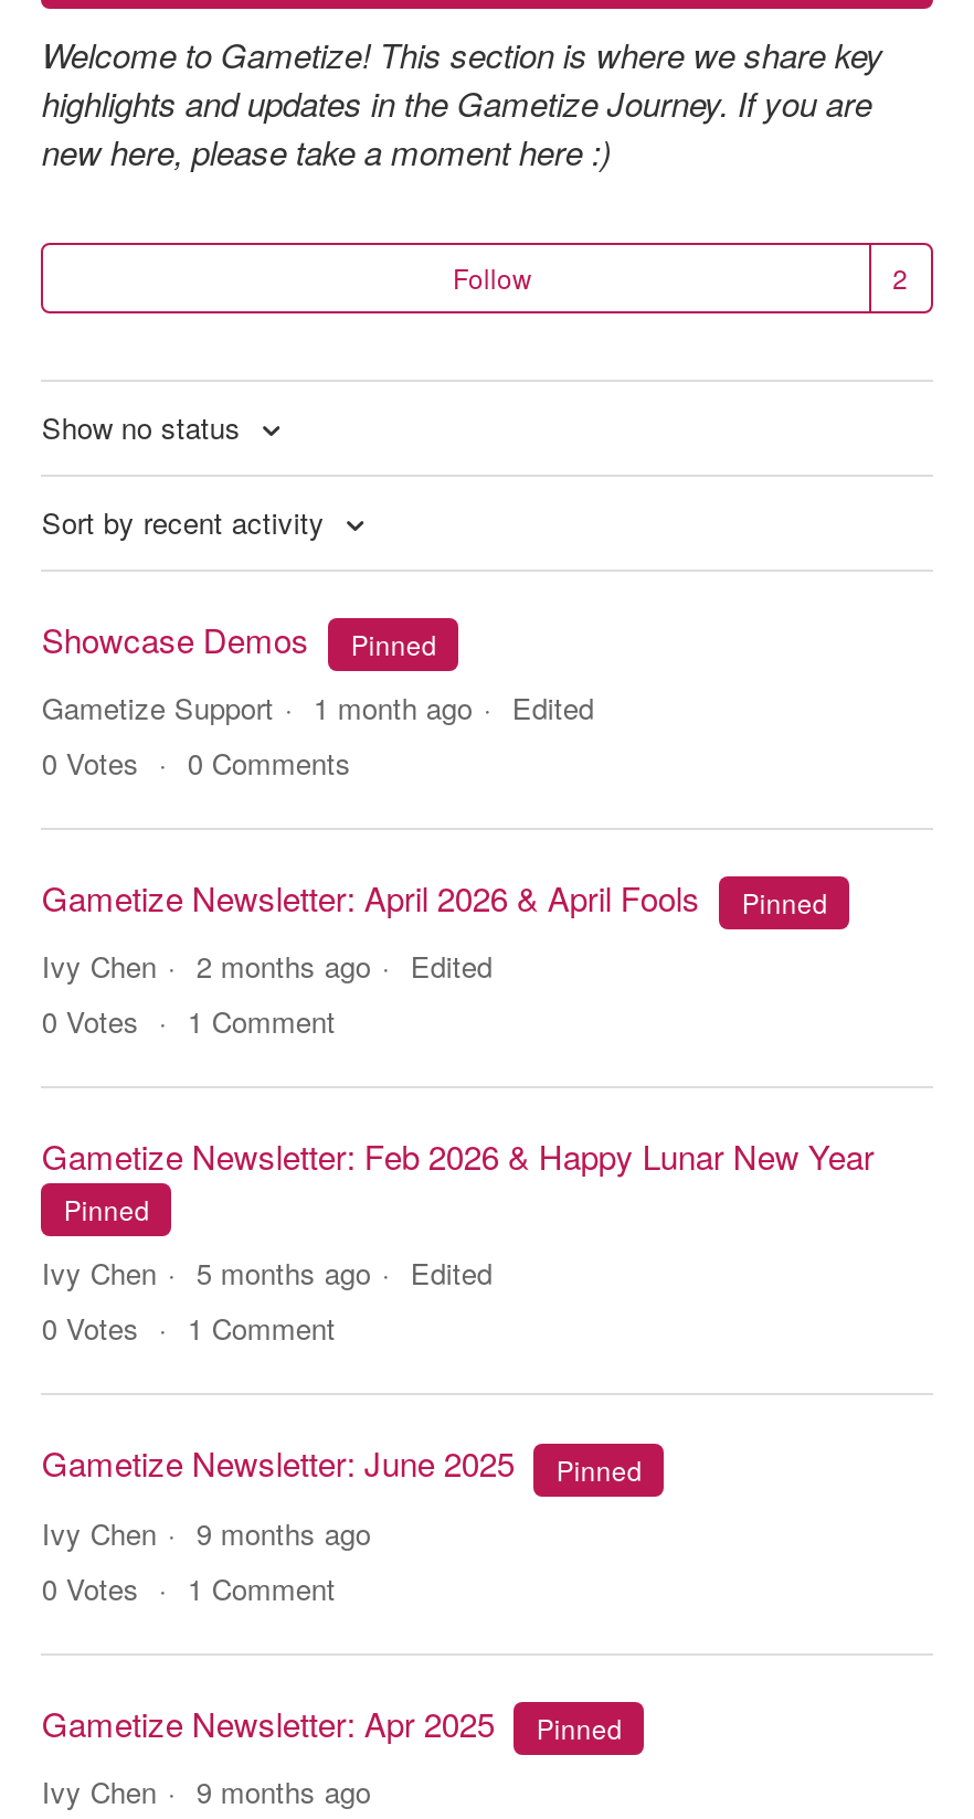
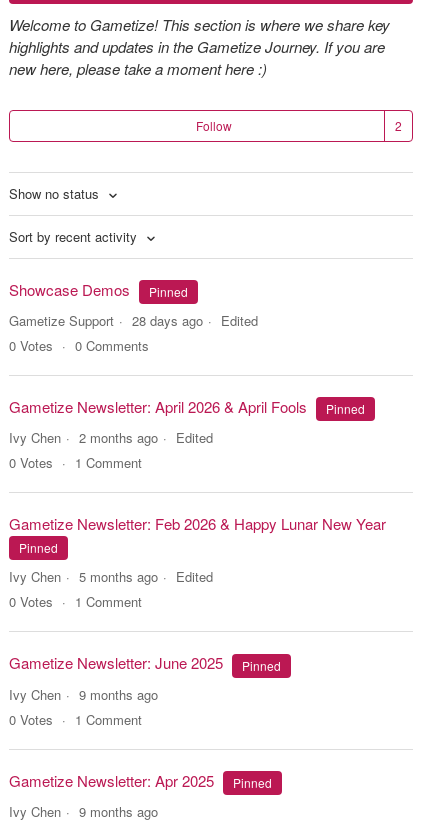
- Gametize Support 1 month ago Edited
+ Gametize Support 28 days ago Edited
